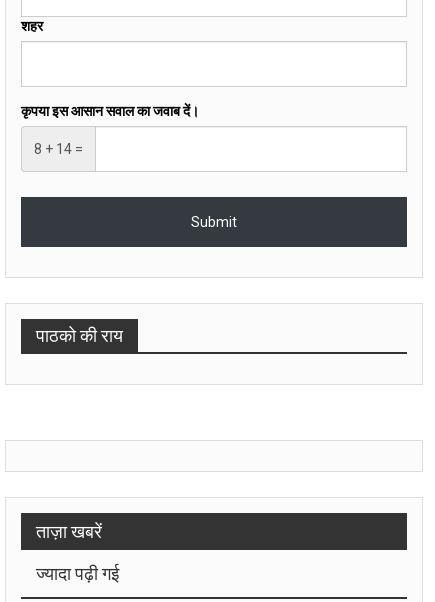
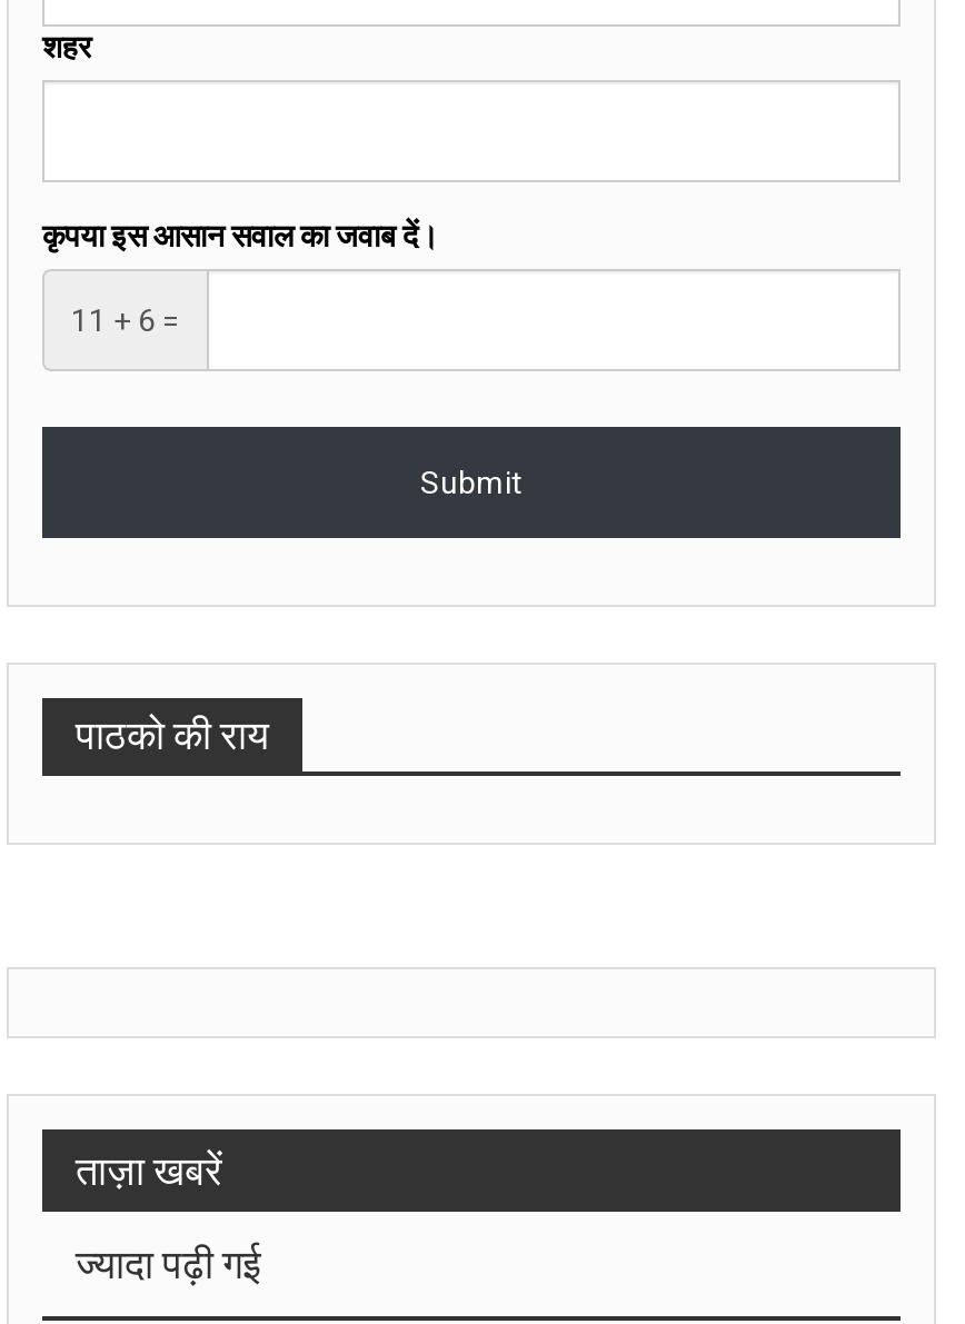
- 8 + 14 =
+ 11 + 6 =
